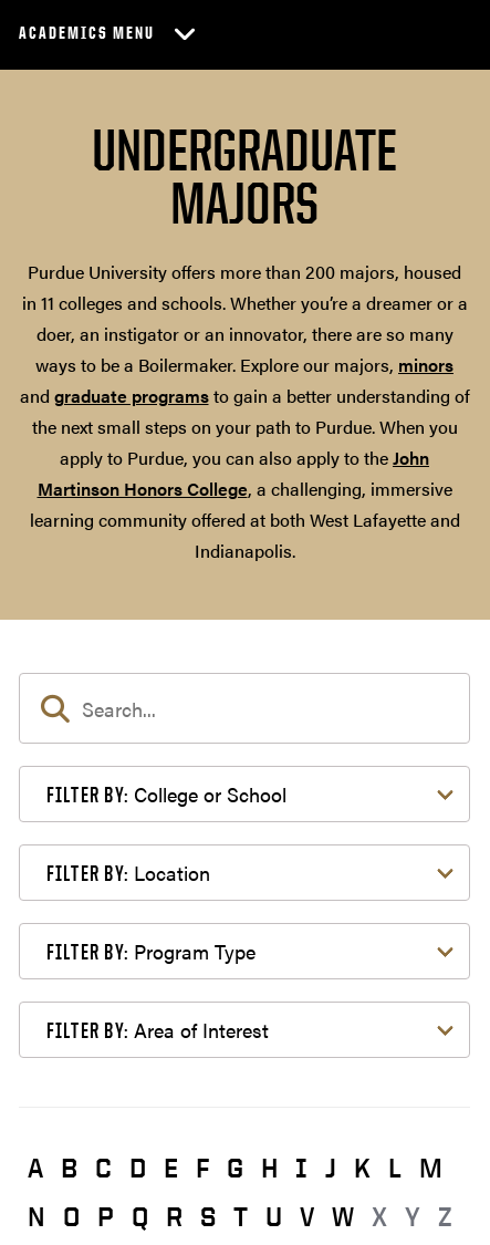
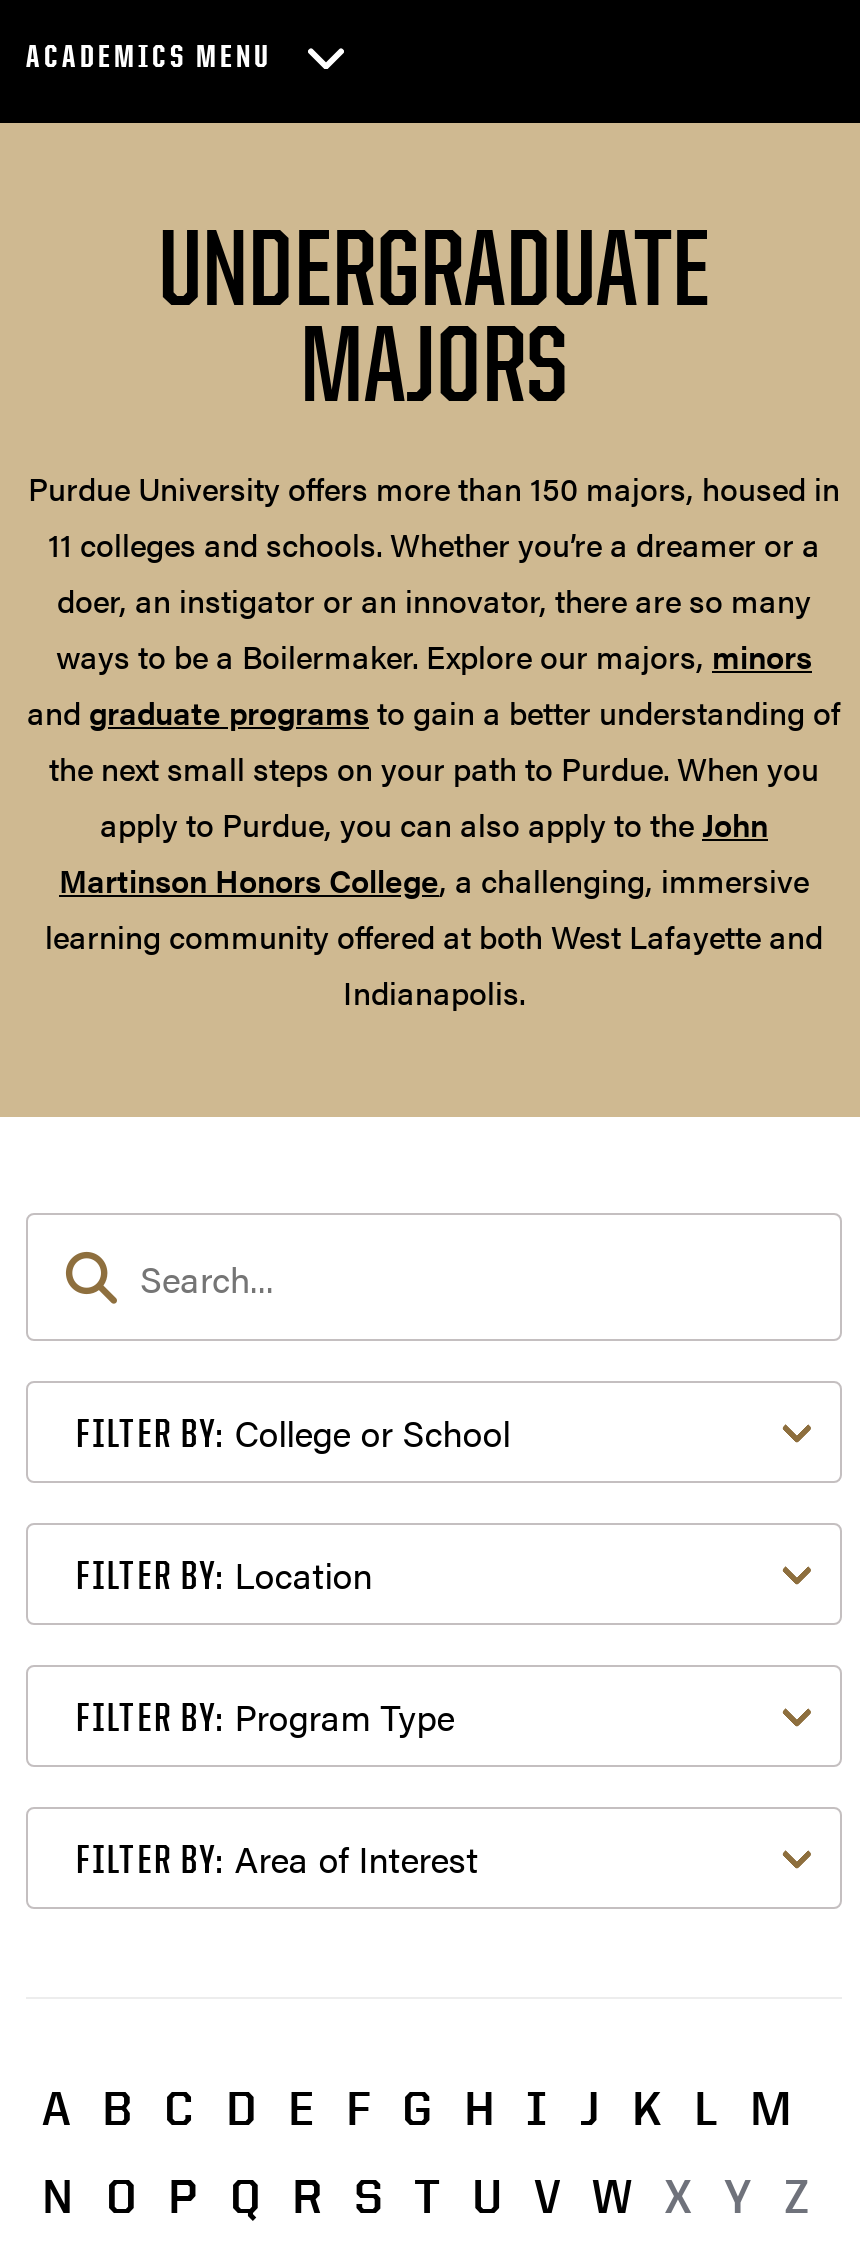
- Purdue University offers more than 200 majors, housed
- in 11 colleges and schools. Whether you’re a dreamer or a
+ Purdue University offers more than 150 majors, housed in
+ 11 colleges and schools. Whether you’re a dreamer or a
